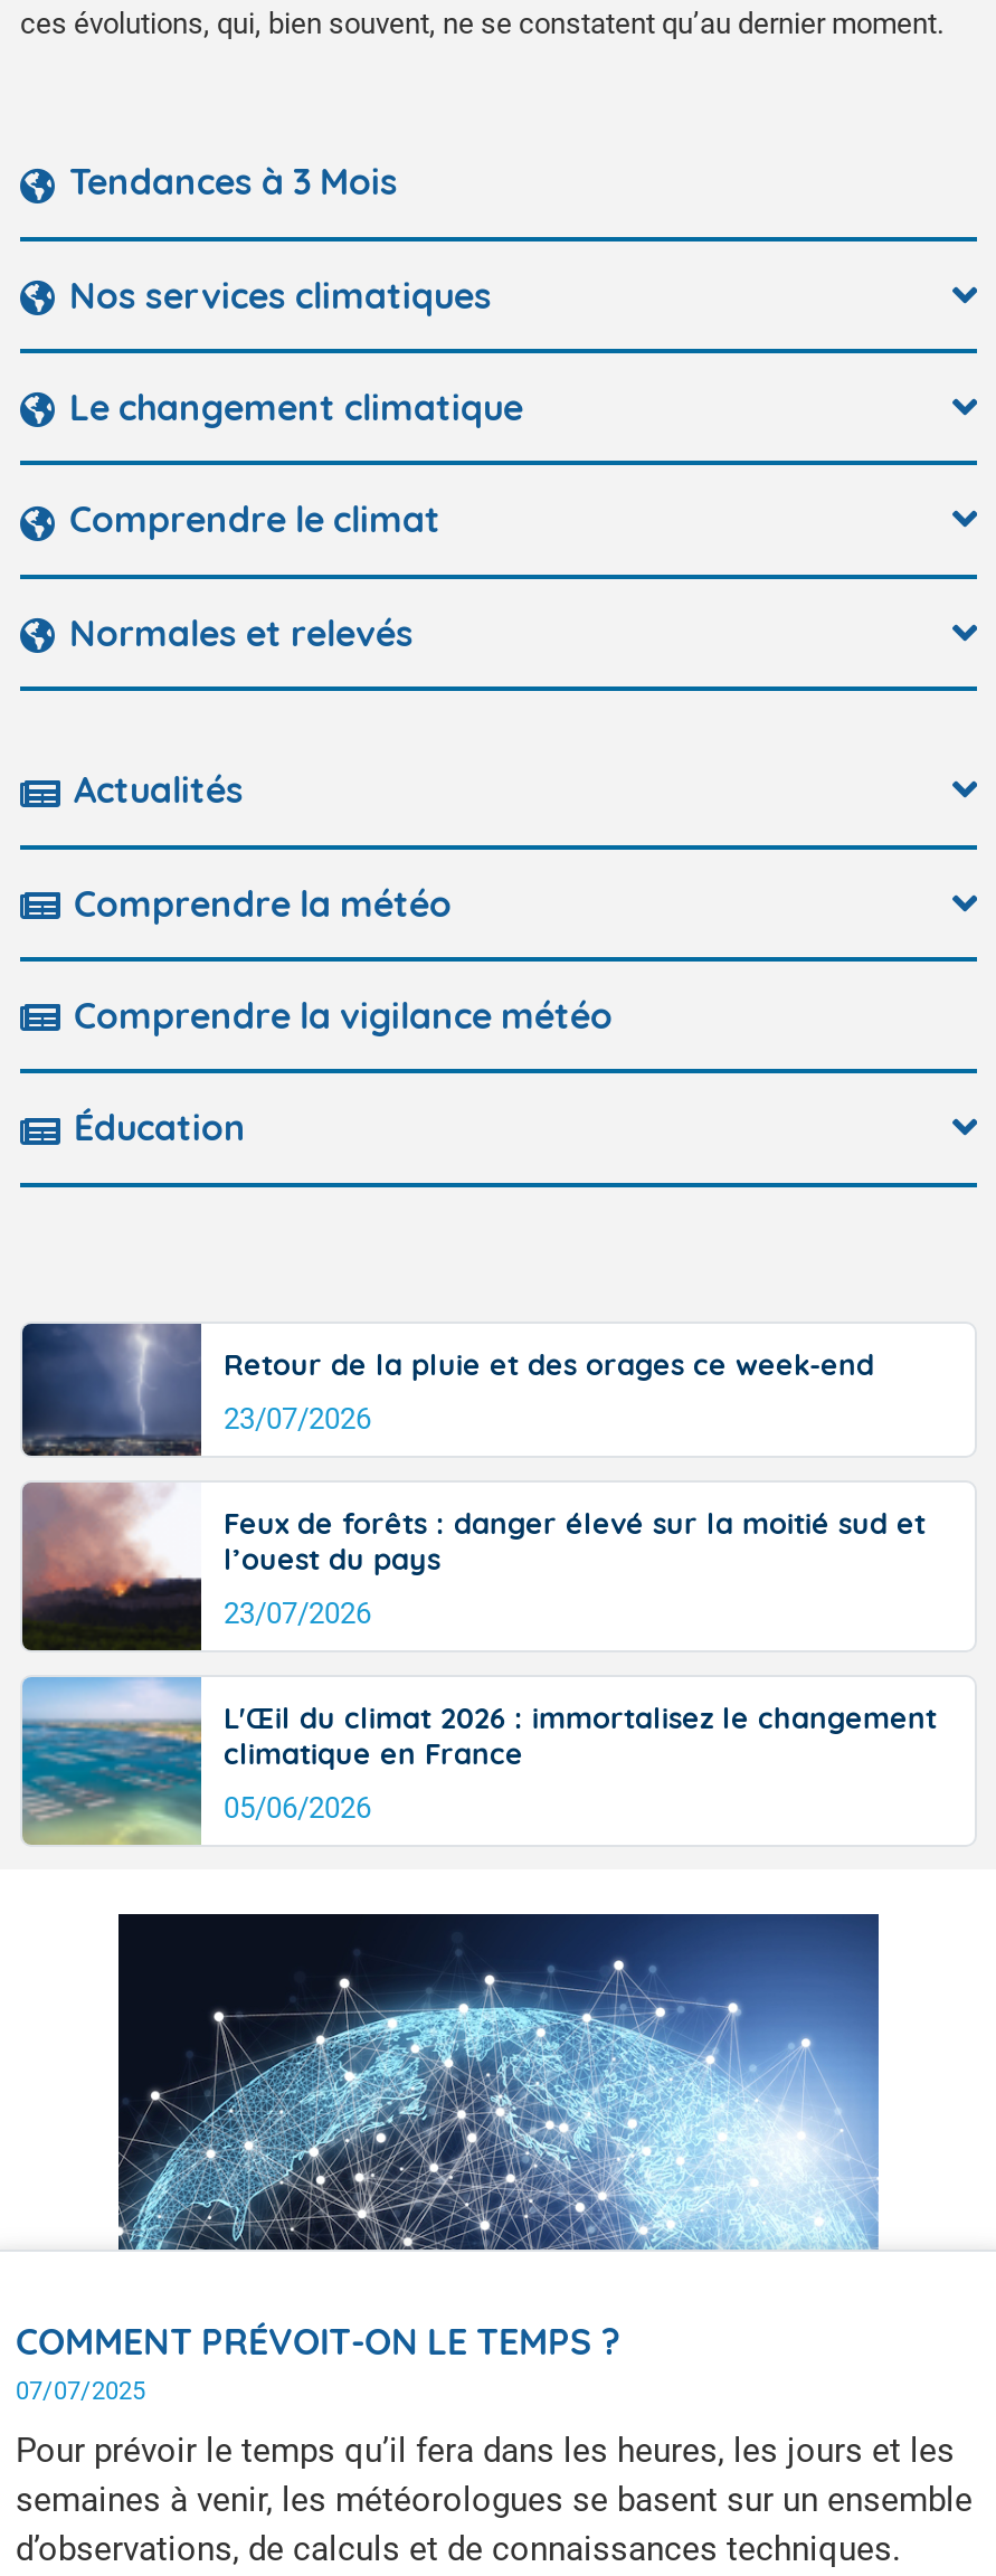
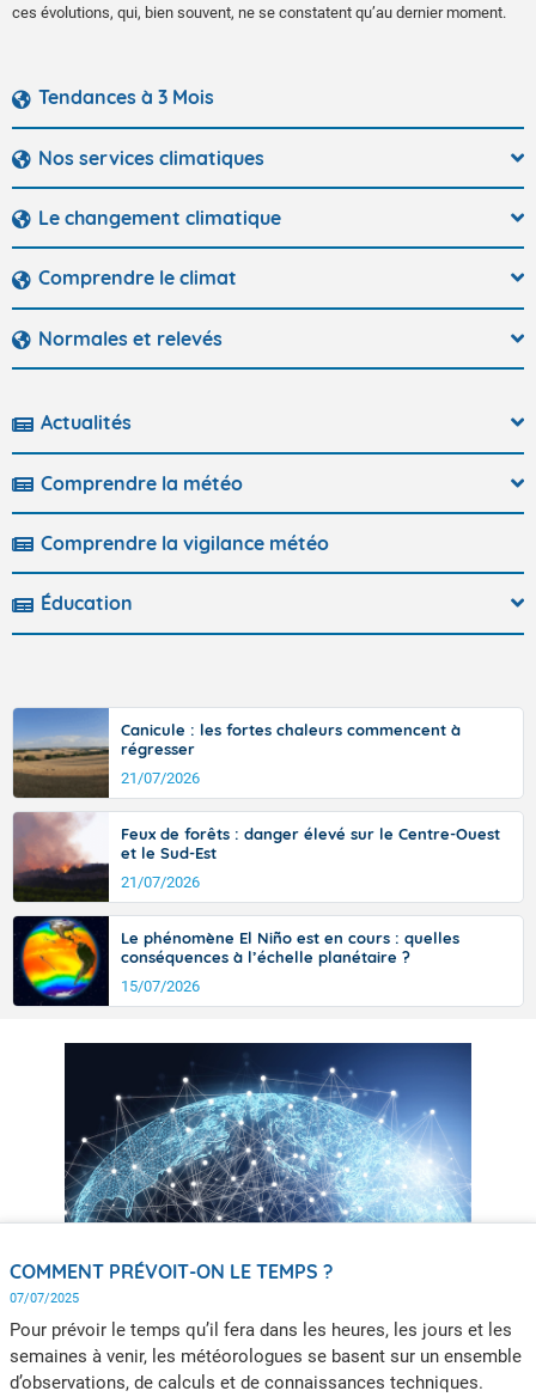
- [image]
- Retour de la pluie et des orages ce week-end
+ [image]
+ Canicule : les fortes chaleurs commencent à
+ régresser

- 23/07/2026
+ 21/07/2026

- Feux de forêts : danger élevé sur la moitié sud et
- l’ouest du pays
+ Feux de forêts : danger élevé sur le Centre-Ouest
+ et le Sud-Est

- 23/07/2026
+ 21/07/2026

- [image]
- L'Œil du climat 2026 : immortalisez le changement
- climatique en France
+ [image]
+ Le phénomène El Niño est en cours : quelles
+ conséquences à l’échelle planétaire ?

- 05/06/2026
+ 15/07/2026
